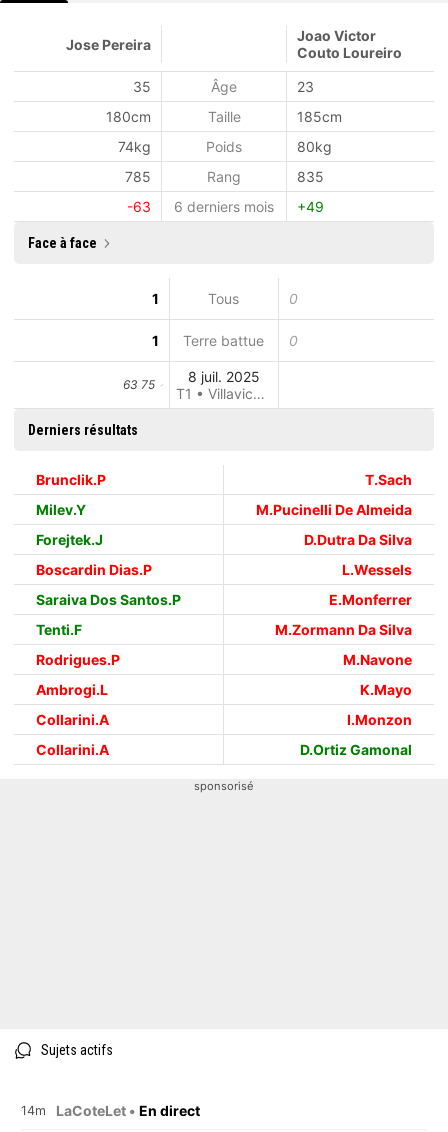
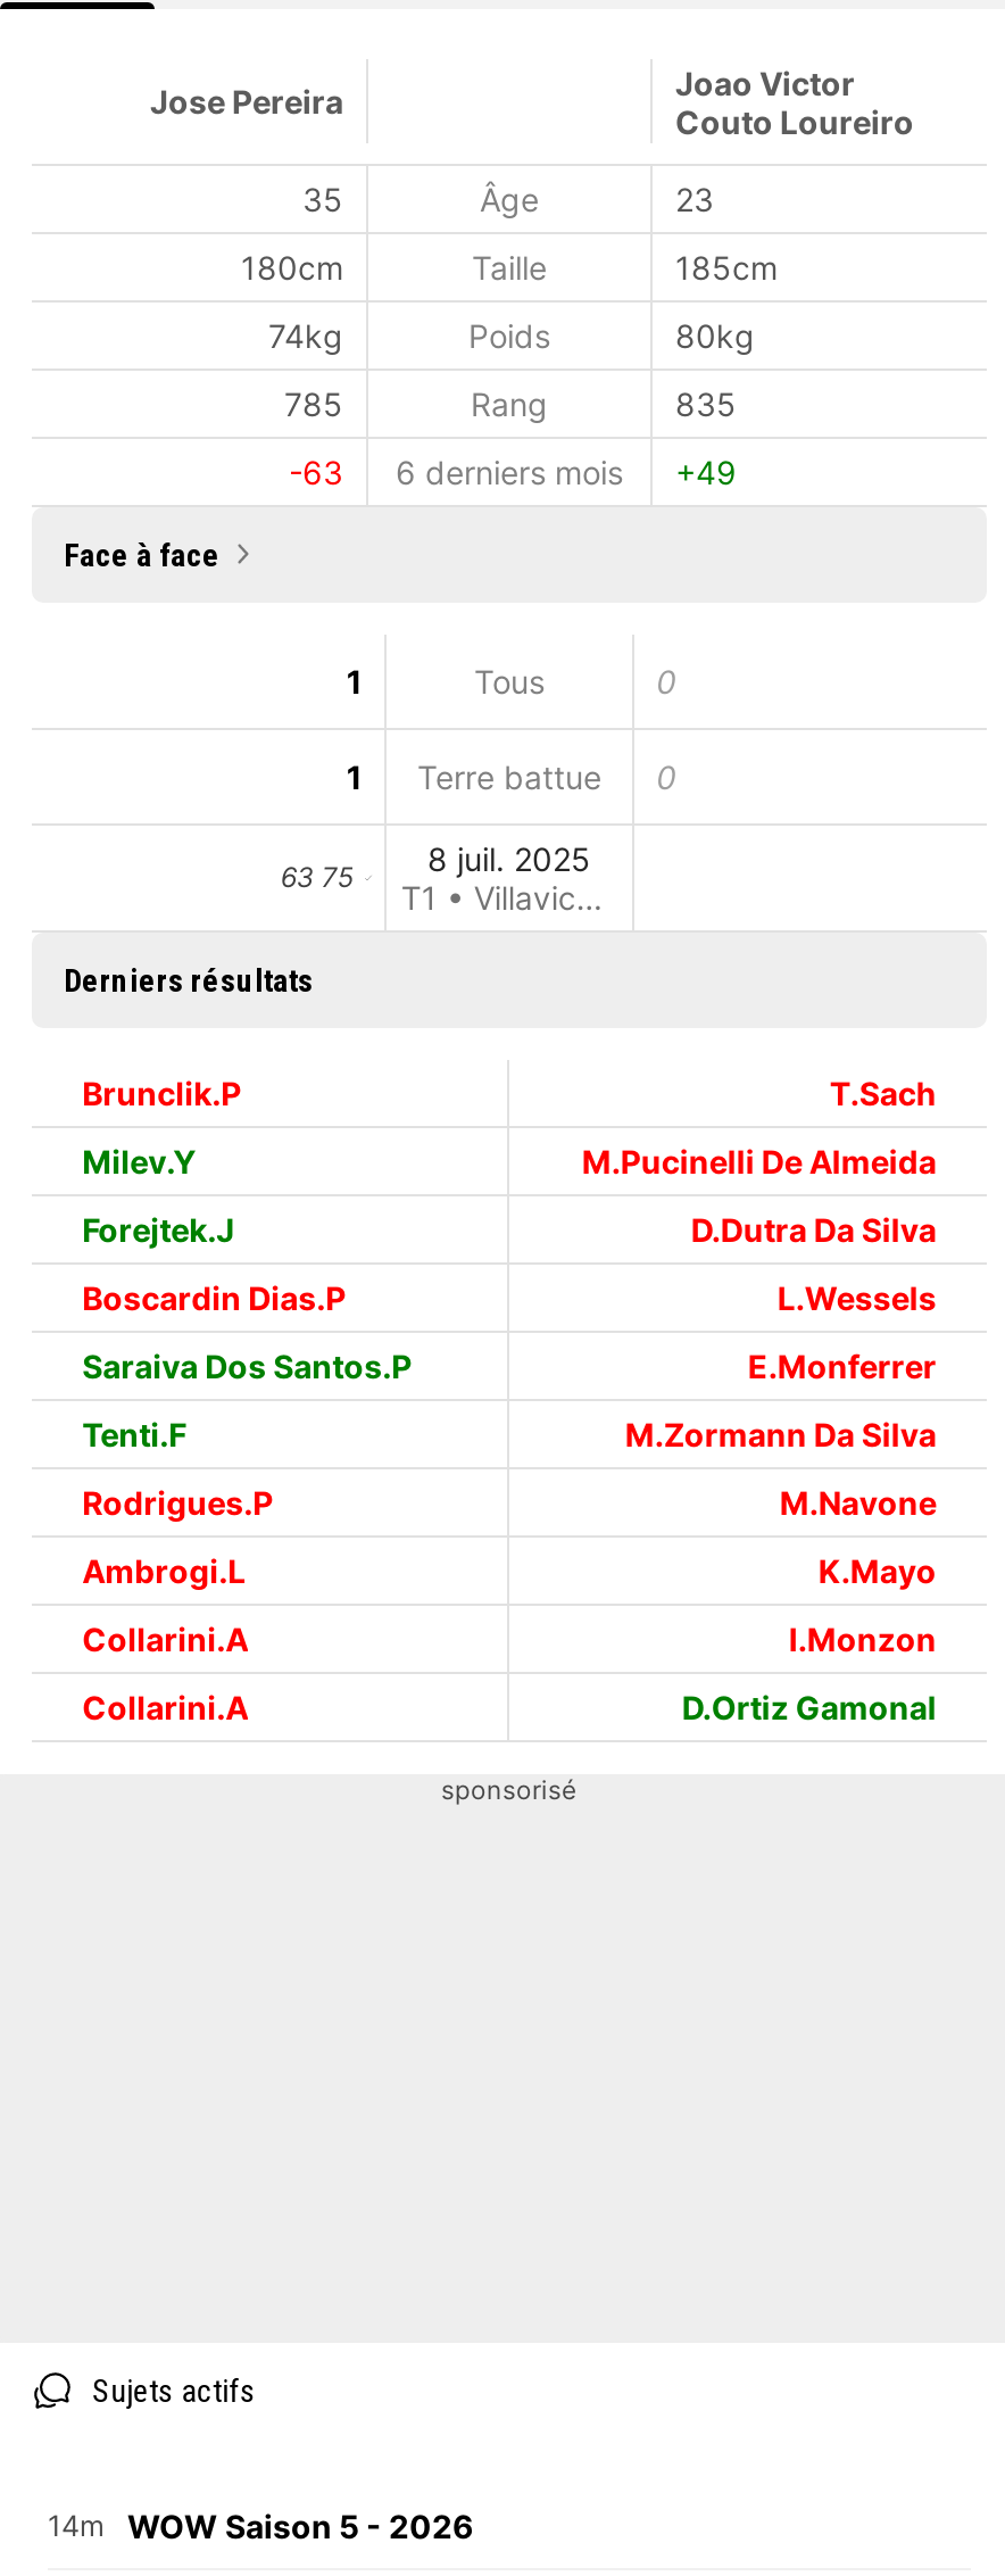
- LaCoteLet • En direct
+ WOW Saison 5 - 2026
